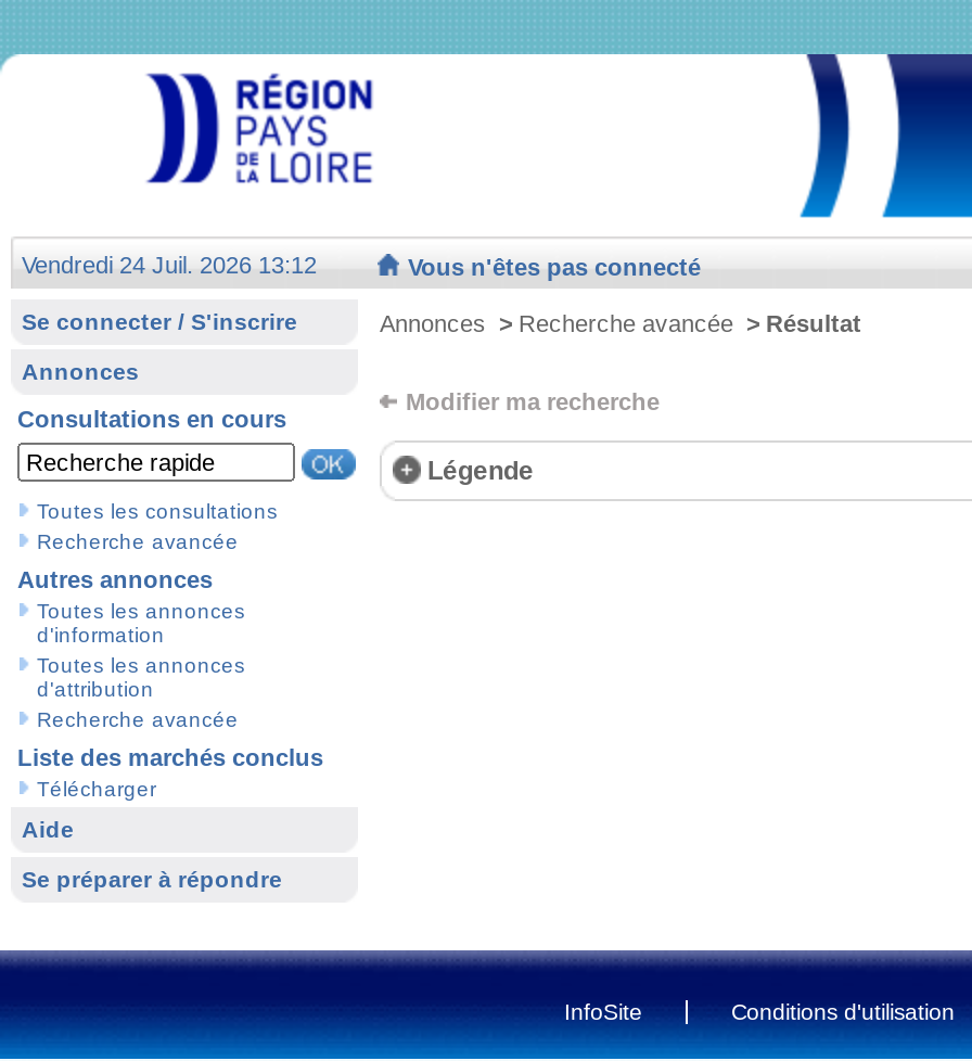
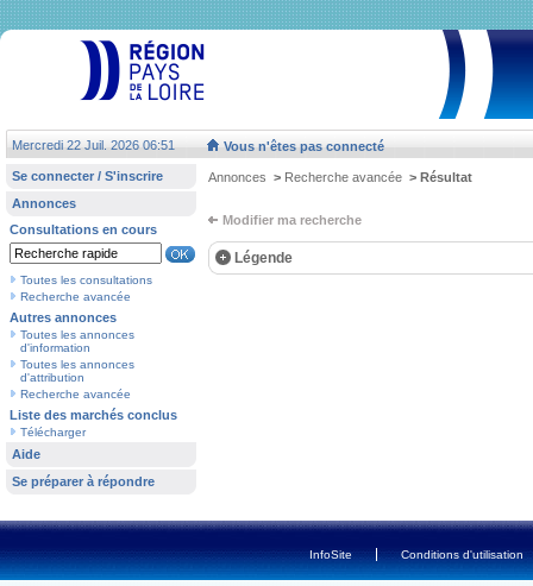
- Vendredi 24 Juil. 2026 13:12
+ Mercredi 22 Juil. 2026 06:51
